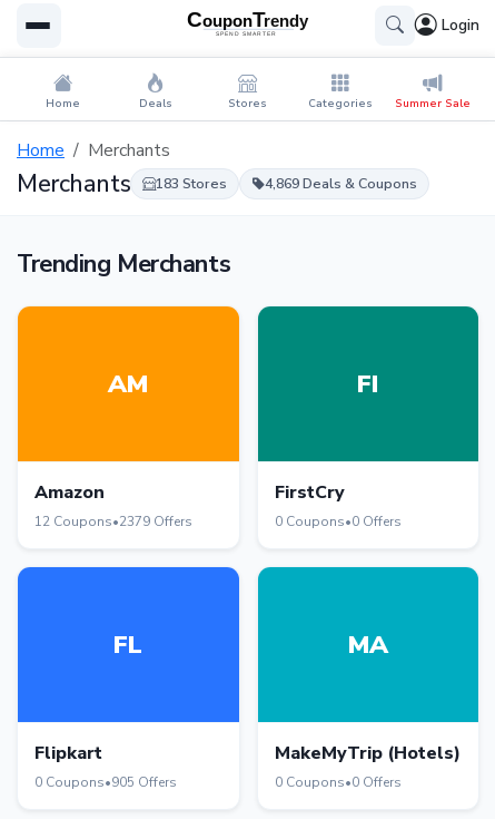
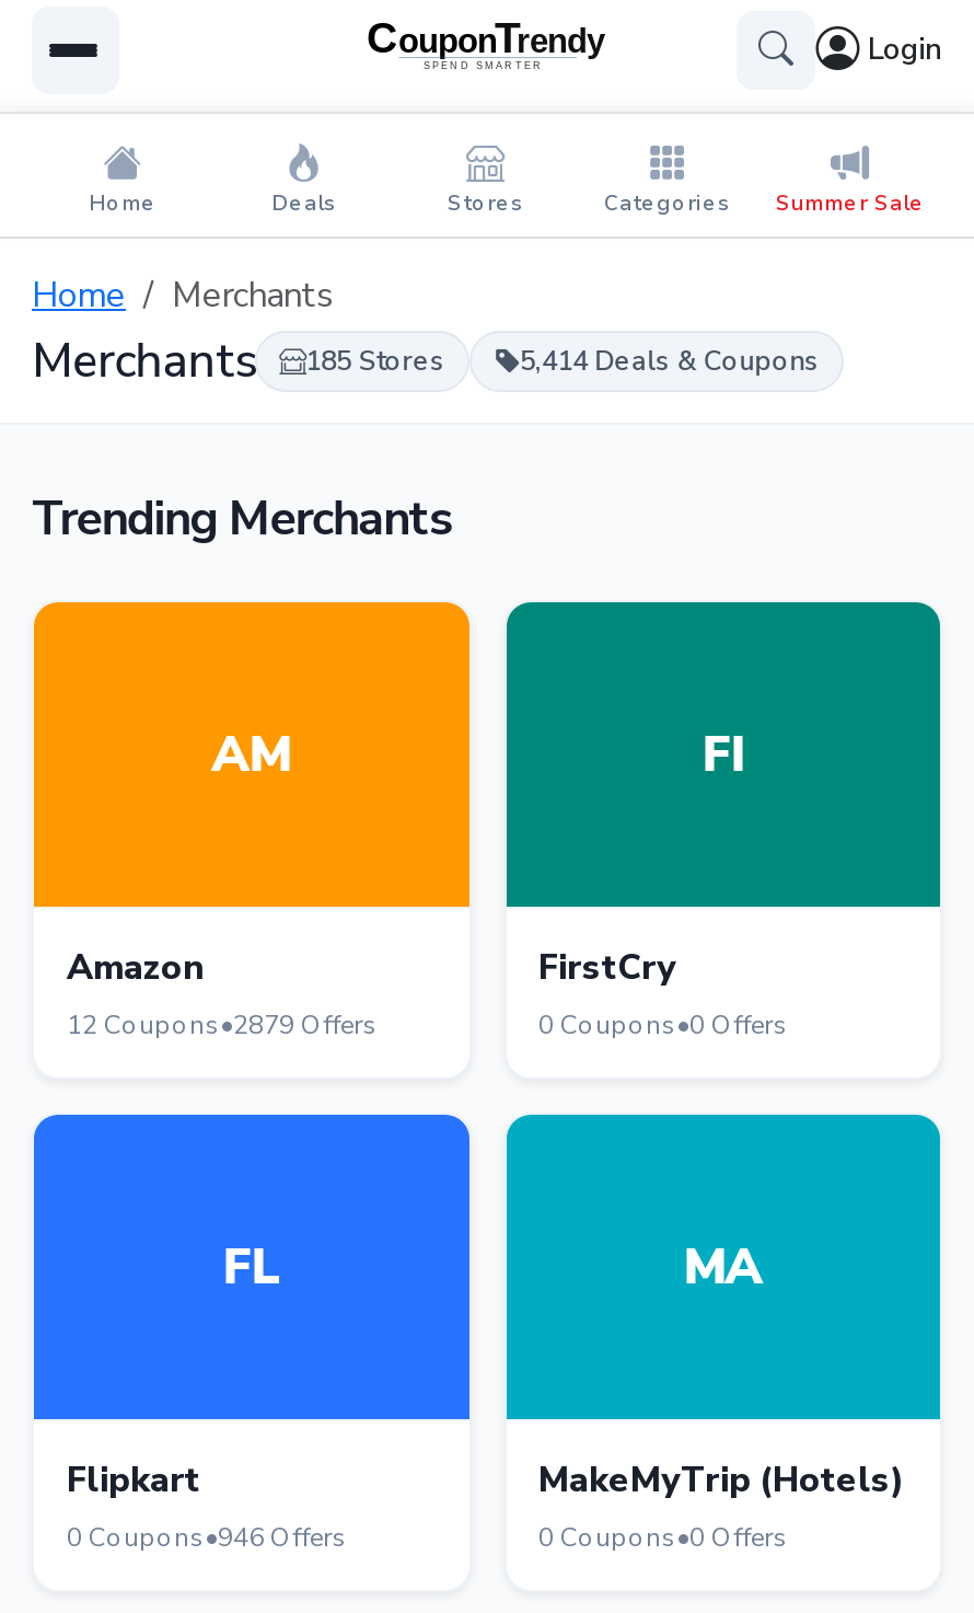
- 183 Stores
+ 185 Stores

- 4,869 Deals & Coupons
+ 5,414 Deals & Coupons

- 12 Coupons•2379 Offers
+ 12 Coupons•2879 Offers

- 0 Coupons•905 Offers
+ 0 Coupons•946 Offers
